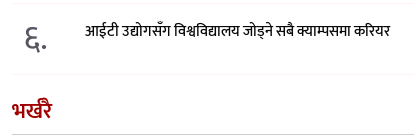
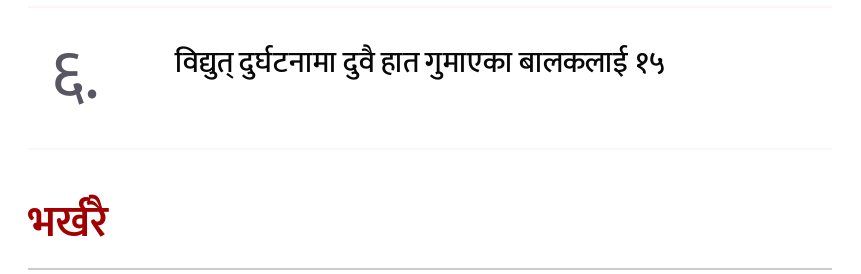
- आईटी उद्योगसँग विश्वविद्यालय जोड्ने सबै क्याम्पसमा करियर
+ विद्युत् दुर्घटनामा दुवै हात गुमाएका बालकलाई १५
